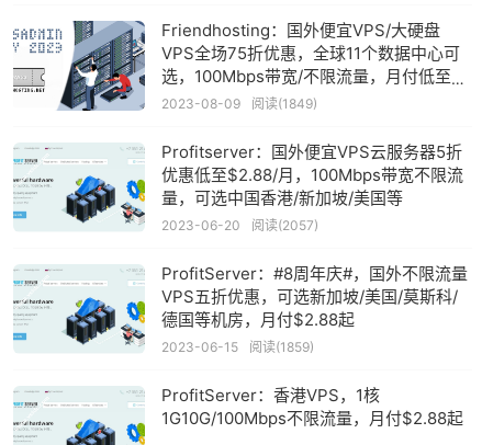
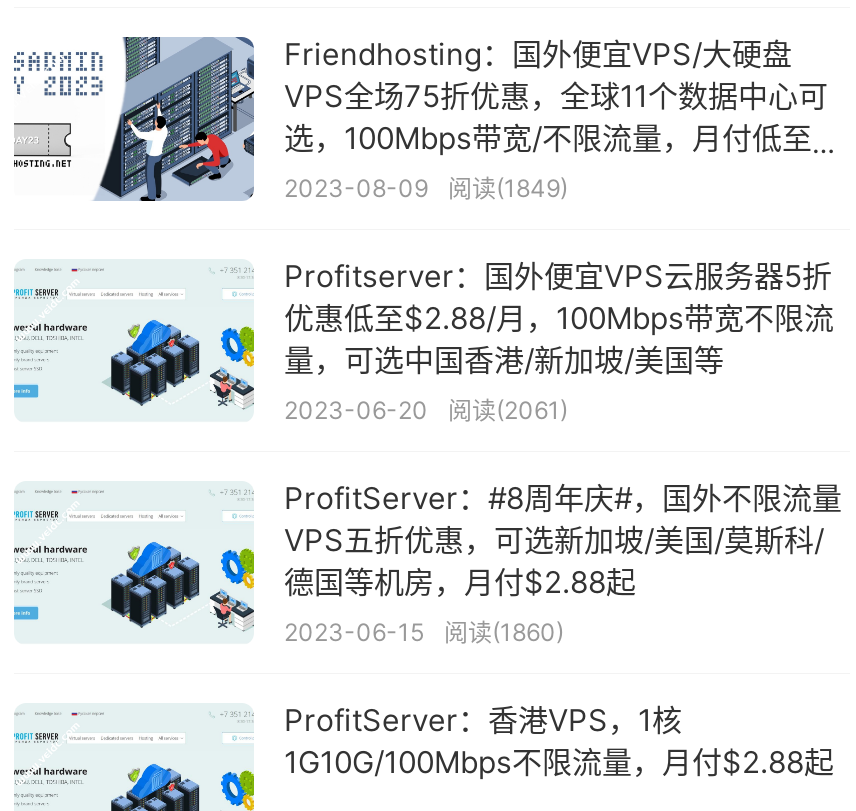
- 2023-06-20 阅读(2057)
+ 2023-06-20 阅读(2061)

- 2023-06-15 阅读(1859)
+ 2023-06-15 阅读(1860)
